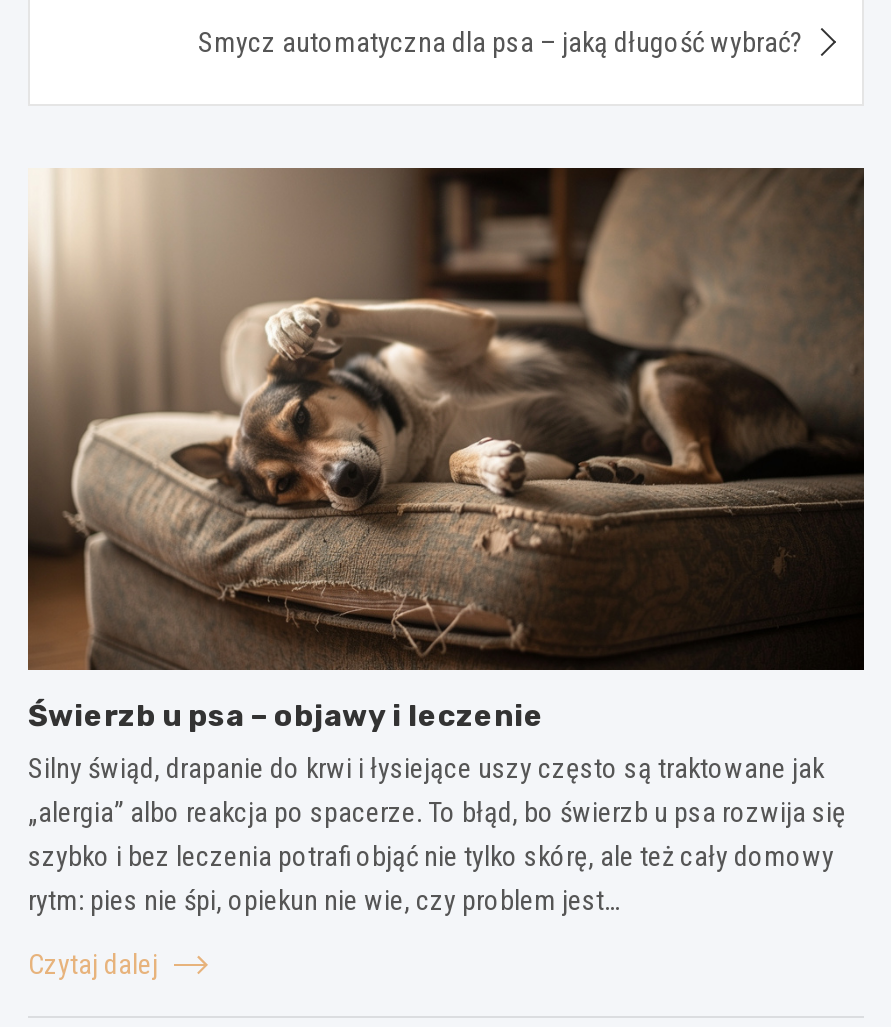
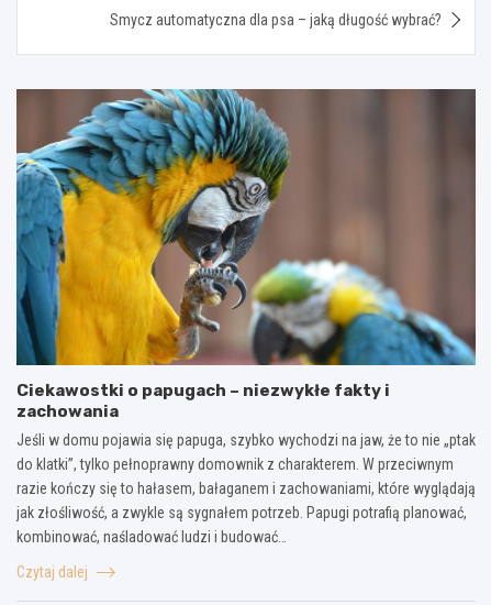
- [image]
- Świerzb u psa – objawy i leczenie
+ [image]
+ Ciekawostki o papugach – niezwykłe fakty i
+ zachowania

- Silny świąd, drapanie do krwi i łysiejące uszy często są traktowane jak
- „alergia” albo reakcja po spacerze. To błąd, bo świerzb u psa rozwija się
- szybko i bez leczenia potrafi objąć nie tylko skórę, ale też cały domowy
- rytm: pies nie śpi, opiekun nie wie, czy problem jest…
+ Jeśli w domu pojawia się papuga, szybko wychodzi na jaw, że to nie „ptak
+ do klatki”, tylko pełnoprawny domownik z charakterem. W przeciwnym
+ razie kończy się to hałasem, bałaganem i zachowaniami, które wyglądają
+ jak złośliwość, a zwykle są sygnałem potrzeb. Papugi potrafią planować,
+ kombinować, naśladować ludzi i budować…
